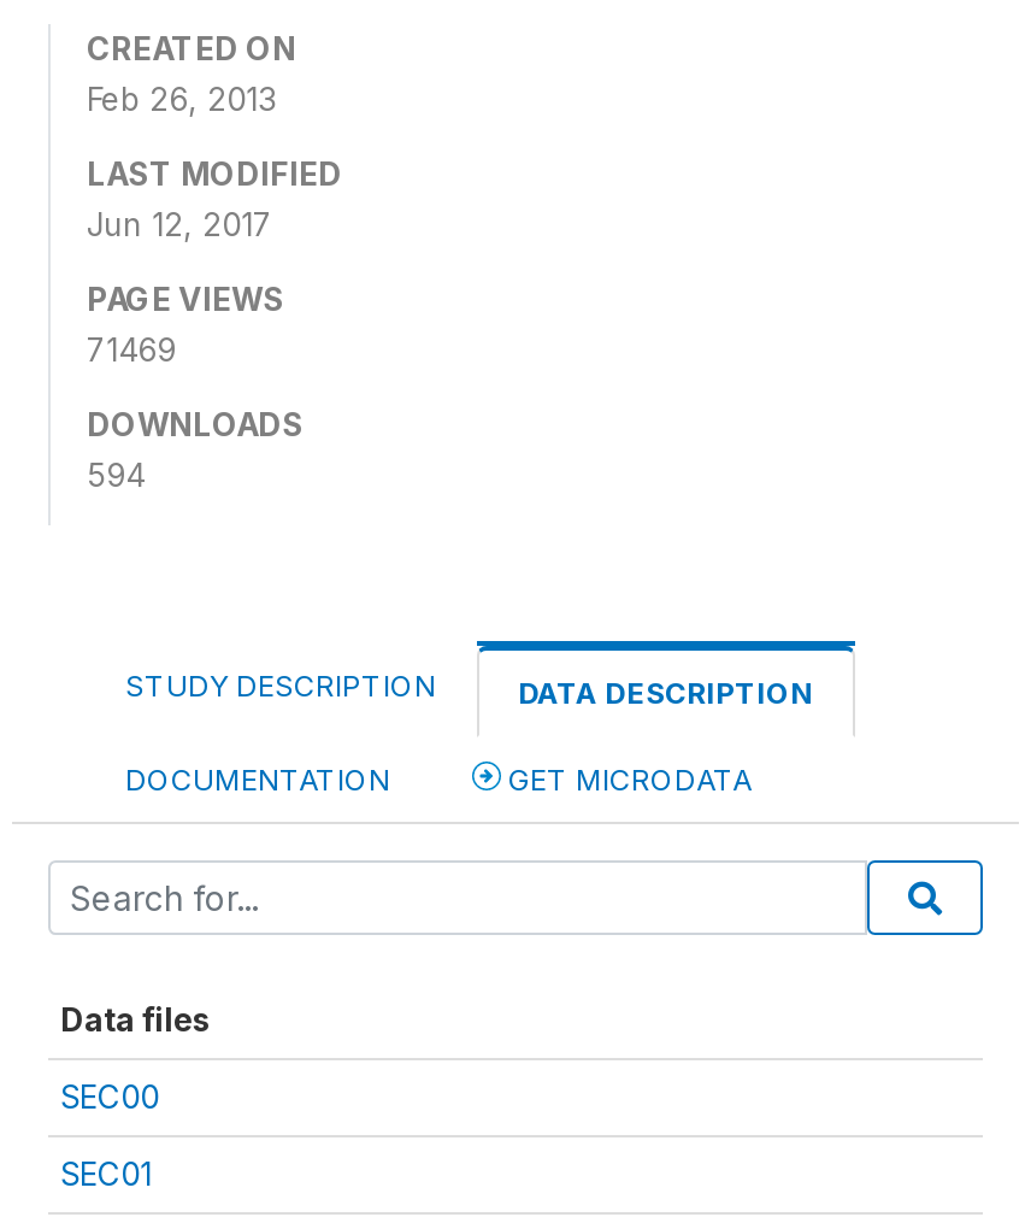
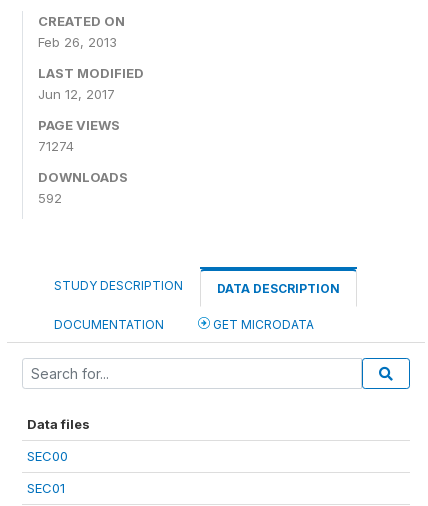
- 71469
+ 71274

- 594
+ 592
